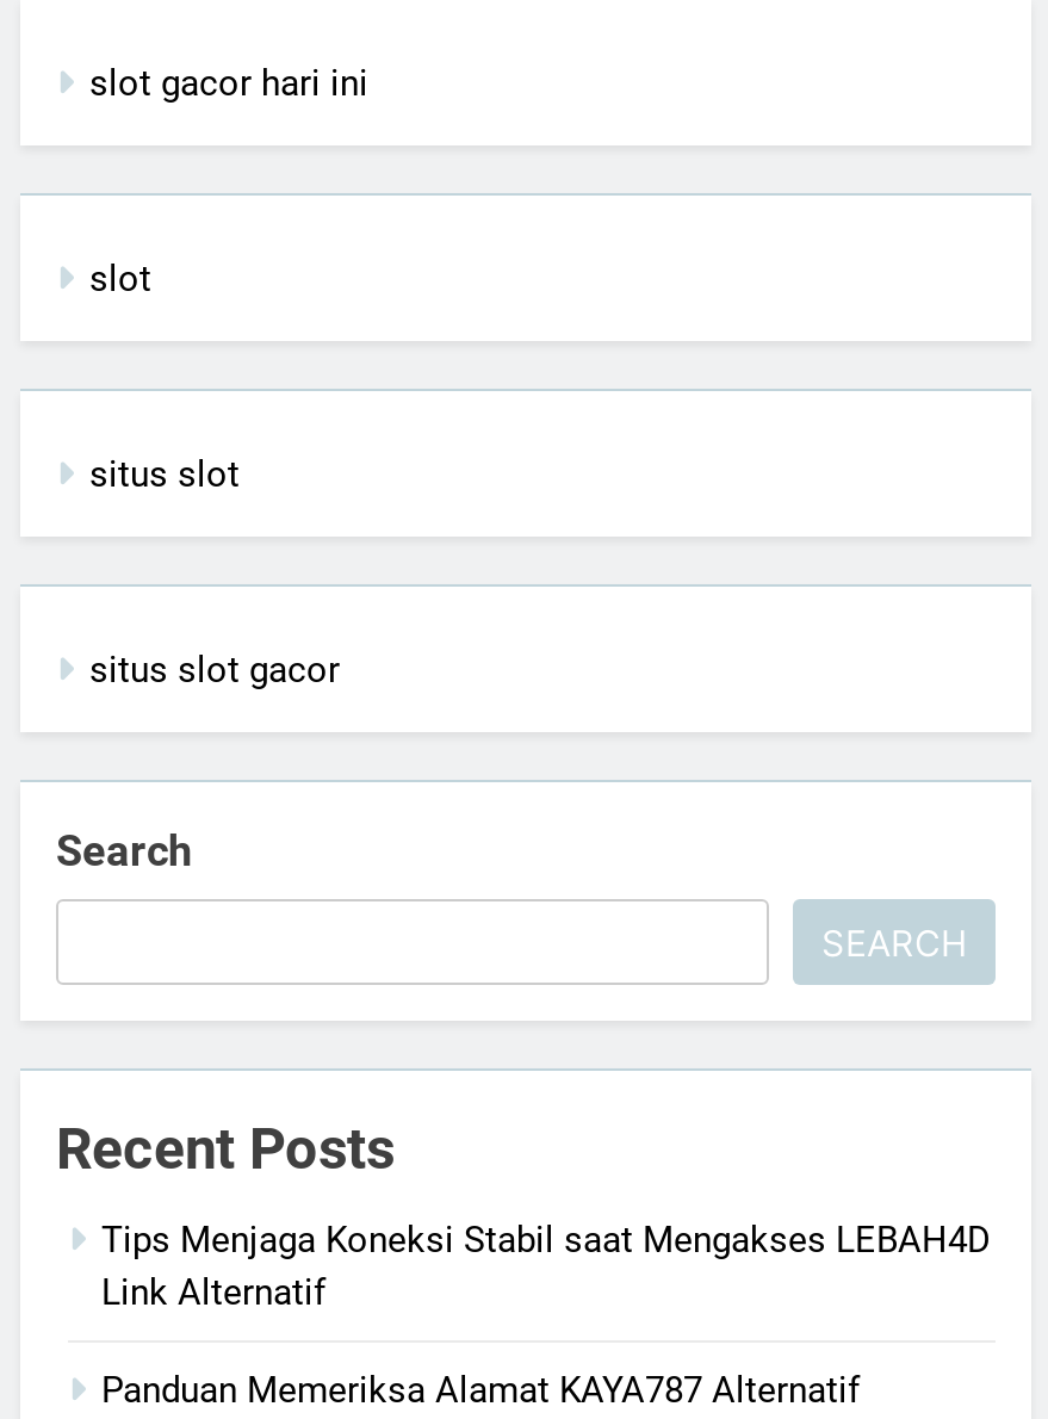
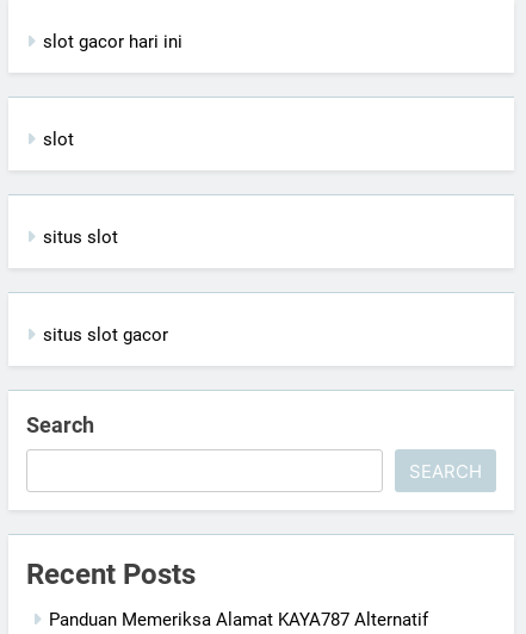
- Tips Menjaga Koneksi Stabil saat Mengakses LEBAH4D
- Link Alternatif
